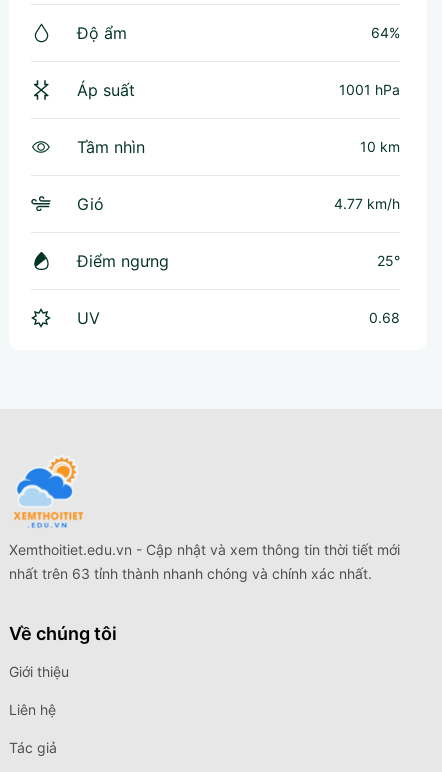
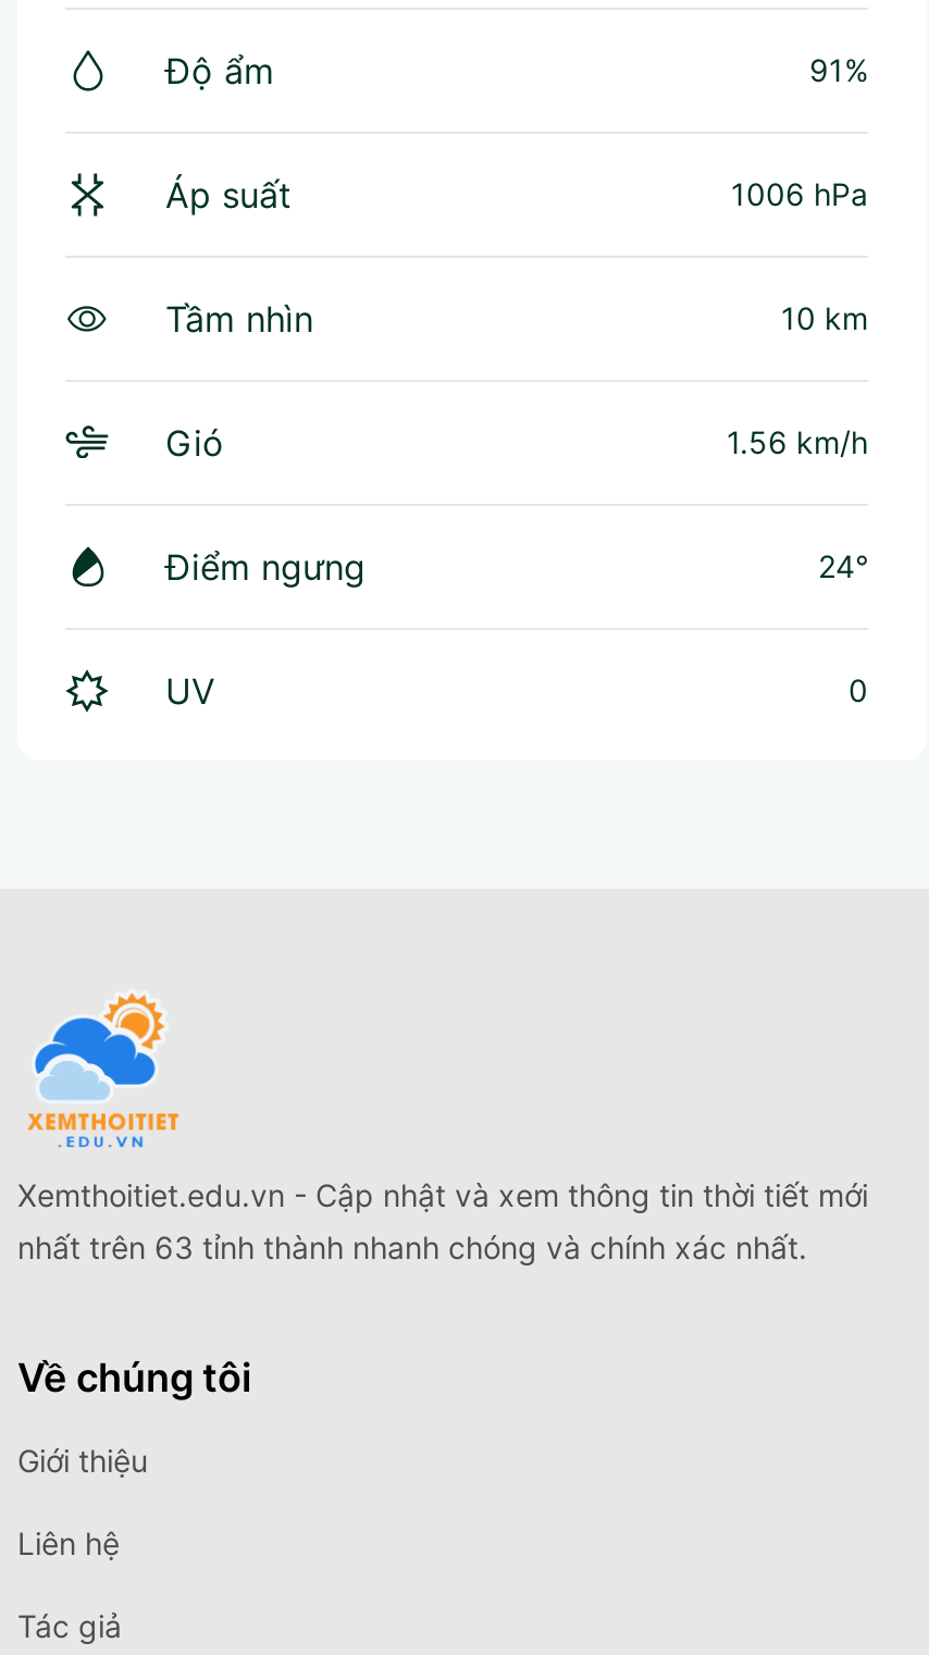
- 64%
+ 91%

- 1001 hPa
+ 1006 hPa

- 4.77 km/h
+ 1.56 km/h

- 25°
+ 24°

- 0.68
+ 0
